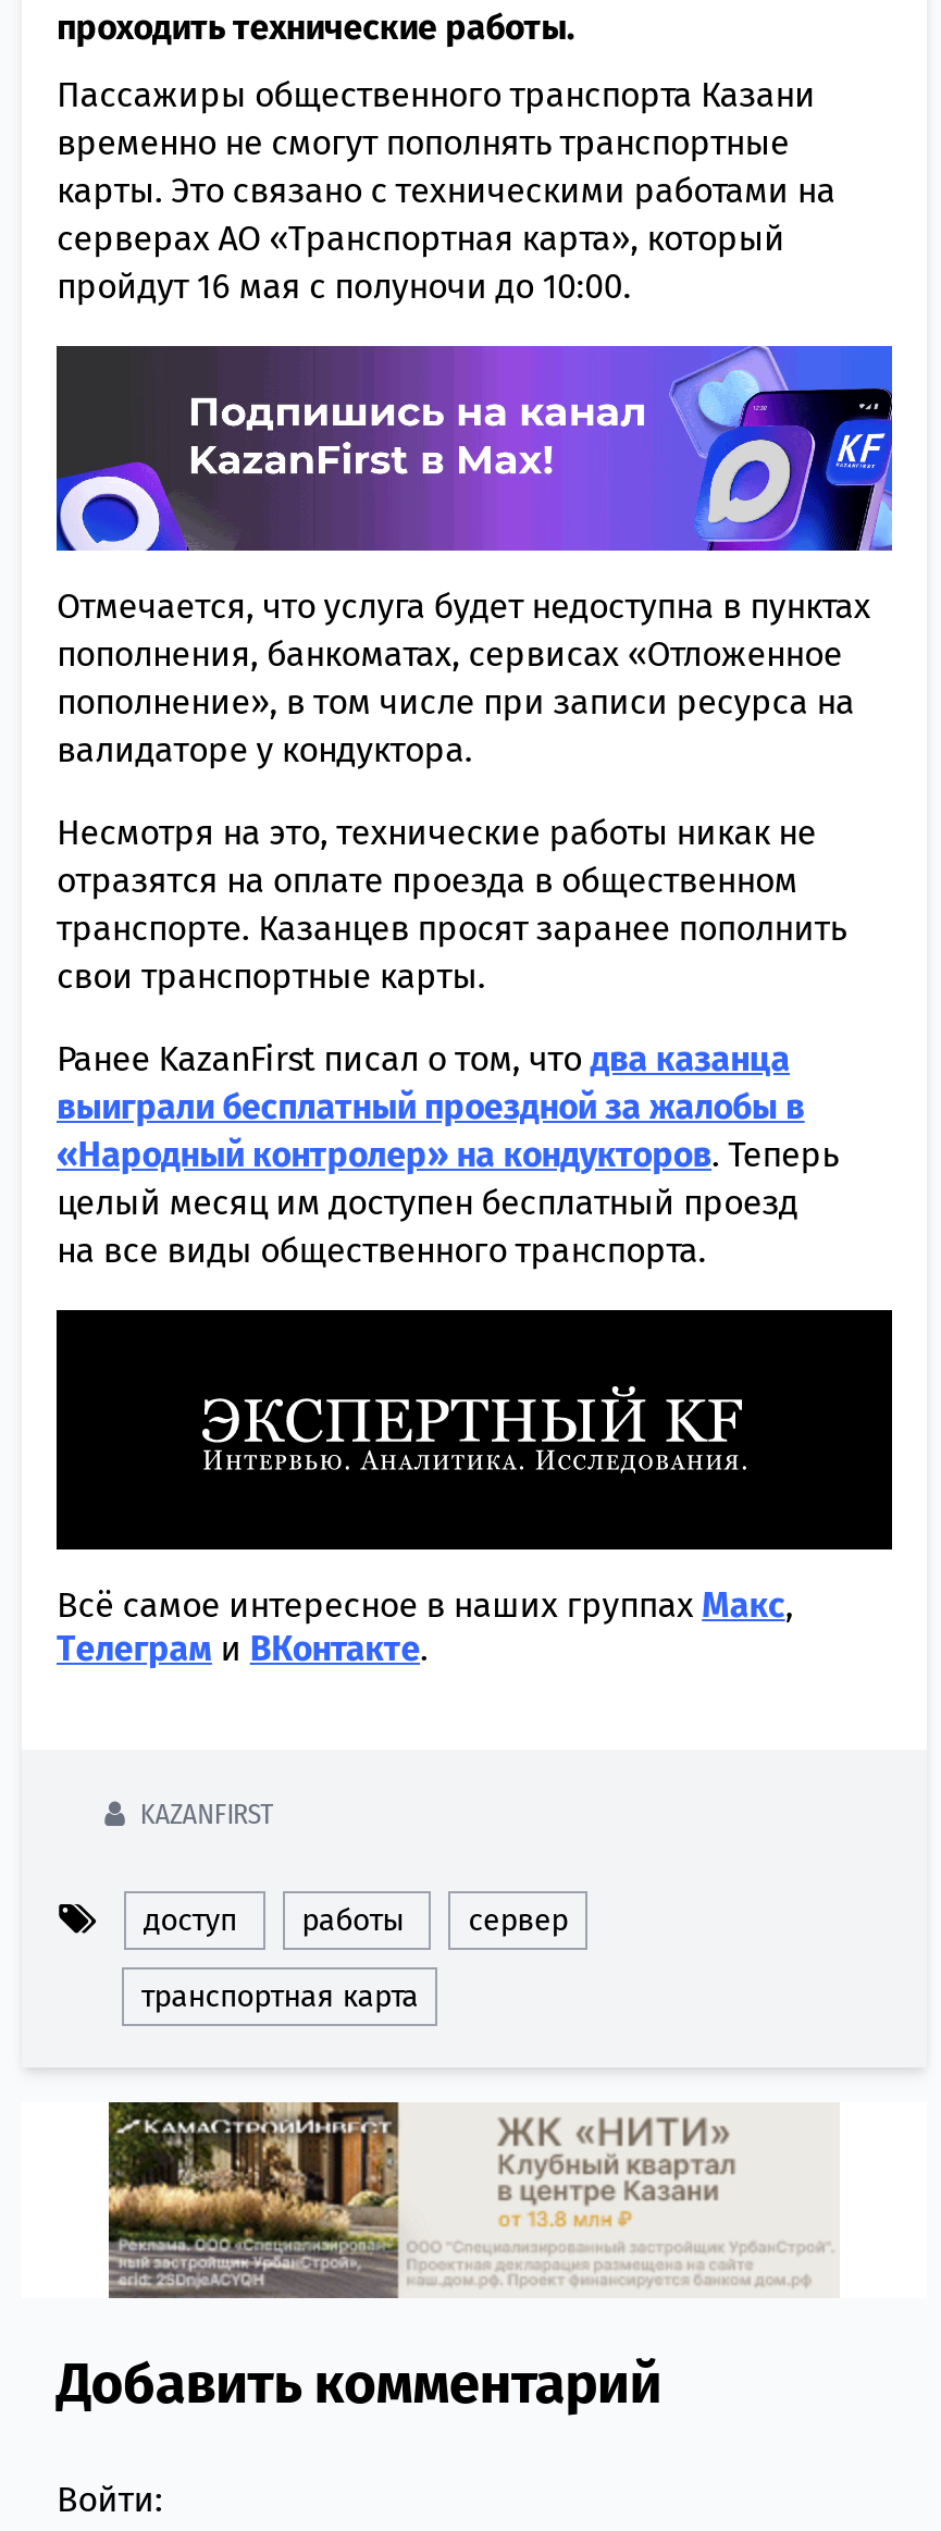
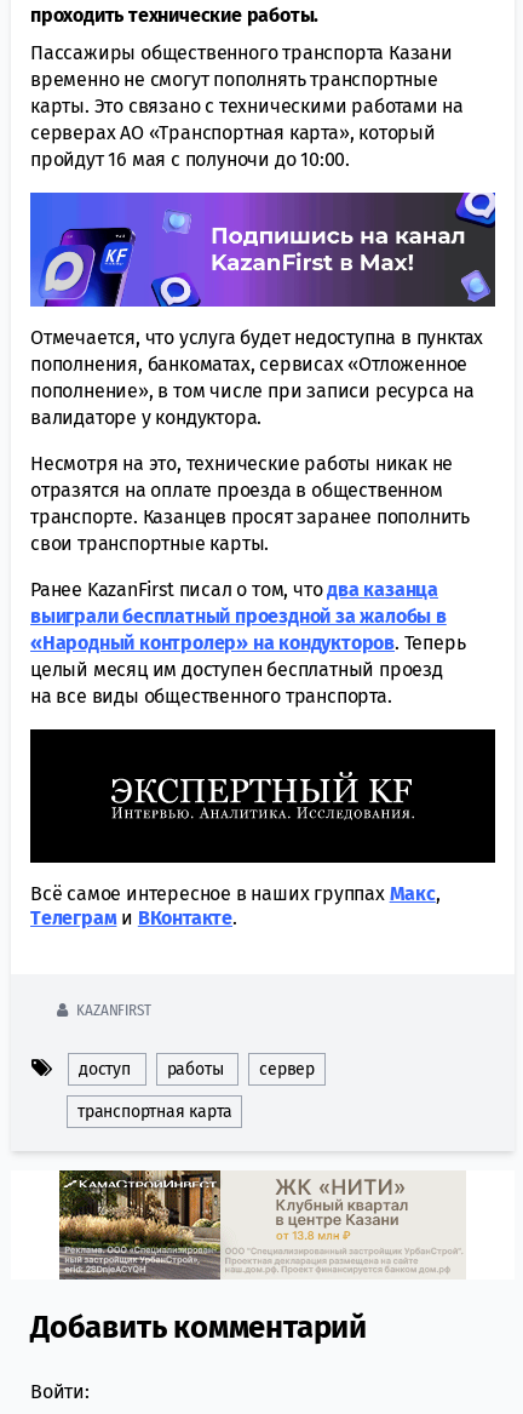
- [image]
+ [image]
